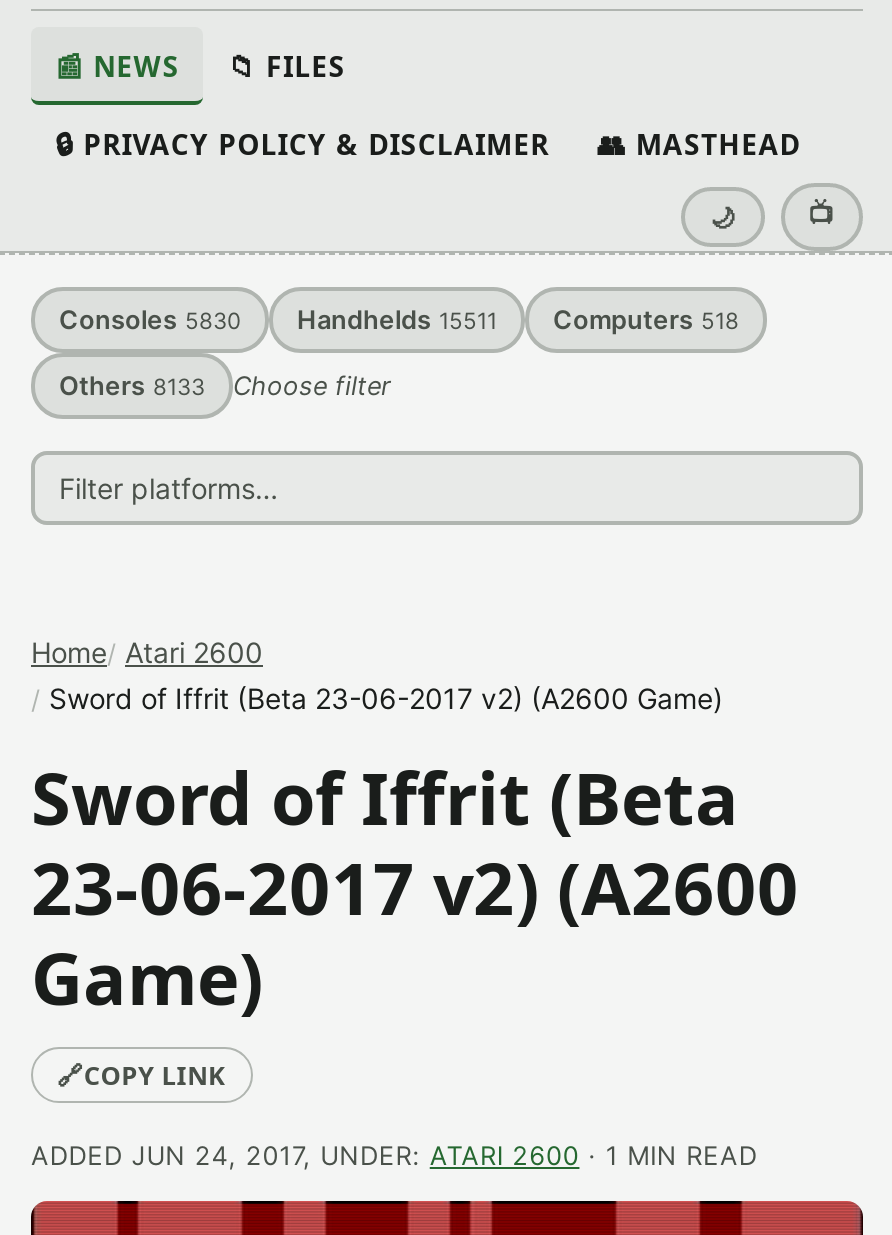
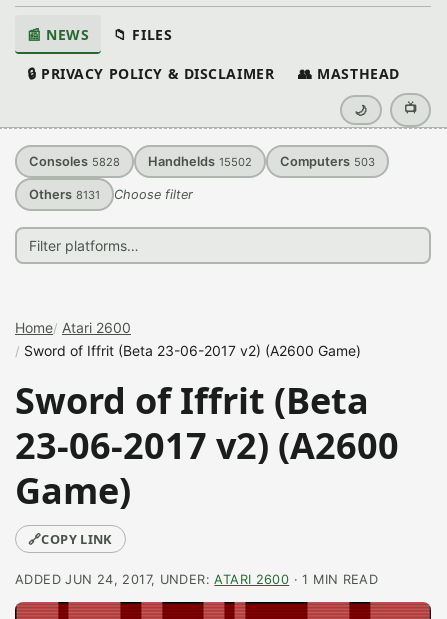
- Consoles 5830
+ Consoles 5828

- Handhelds 15511
+ Handhelds 15502

- Computers 518
+ Computers 503

- Others 8133 Choose filter
+ Others 8131 Choose filter
